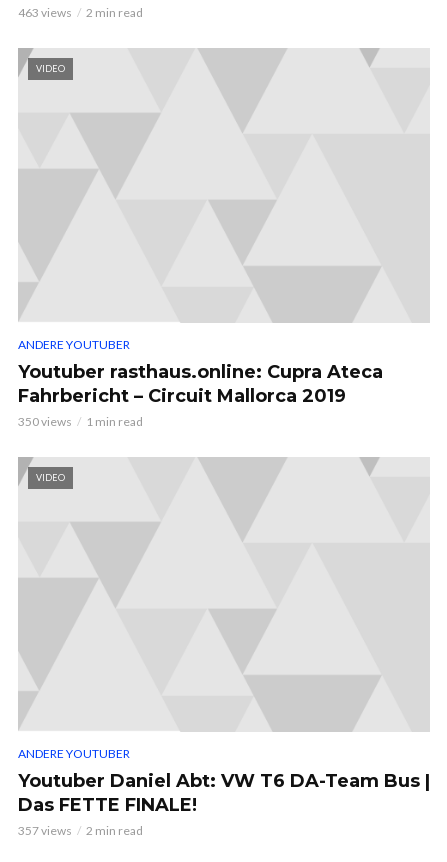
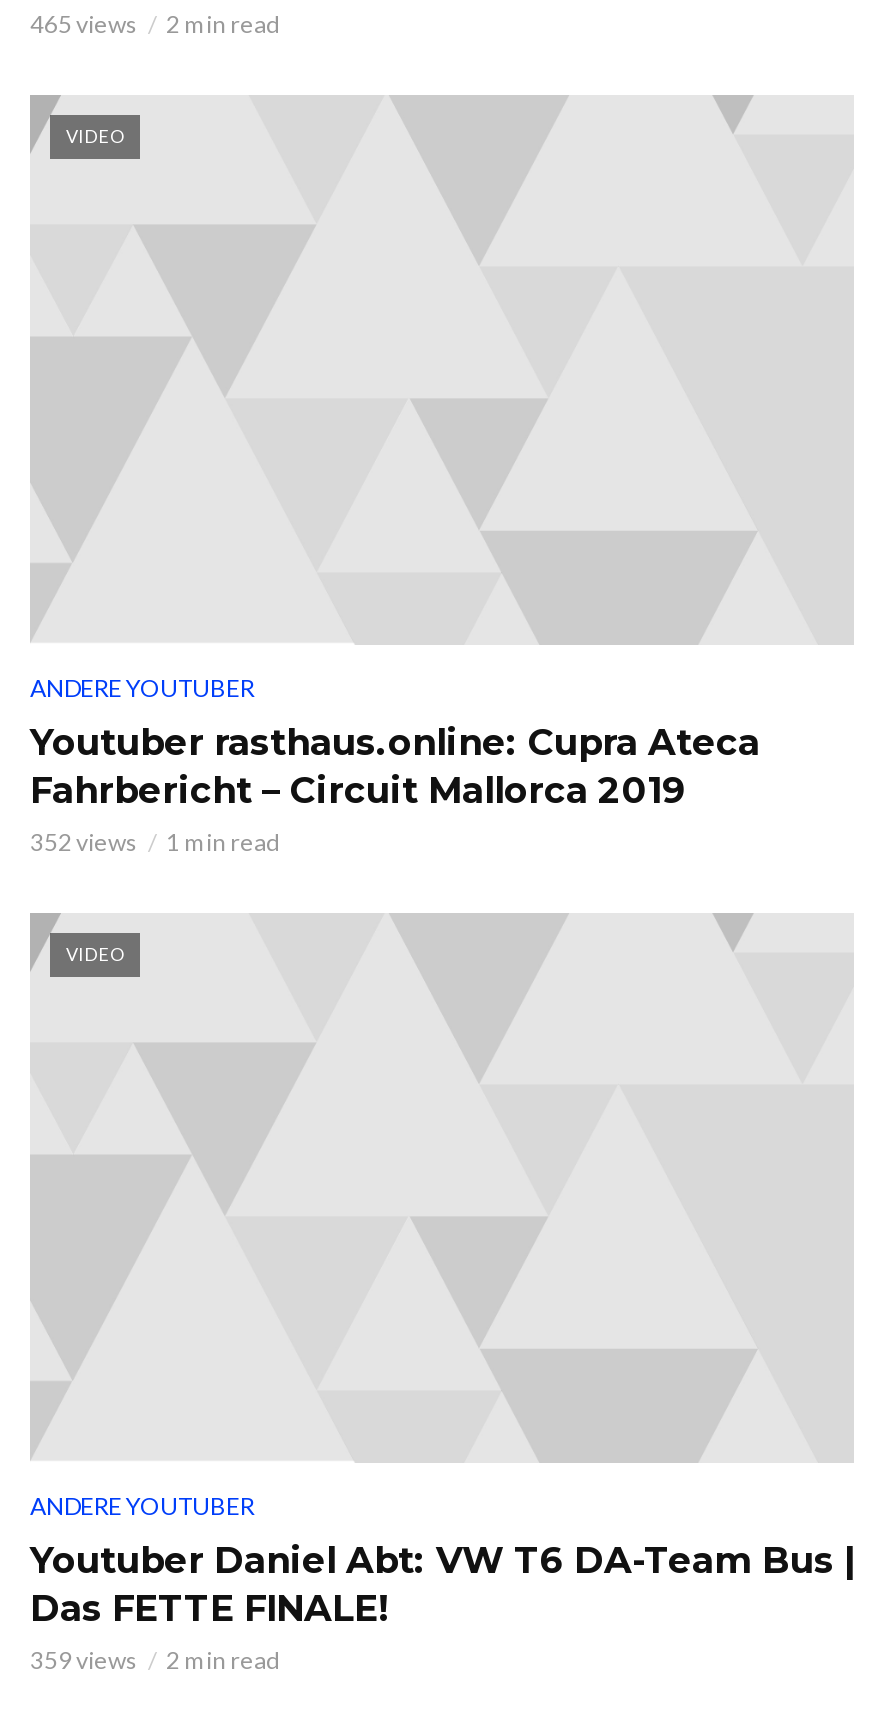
- 463 views 2 min read
+ 465 views 2 min read

- 350 views 1 min read
+ 352 views 1 min read

- 357 views 2 min read
+ 359 views 2 min read
